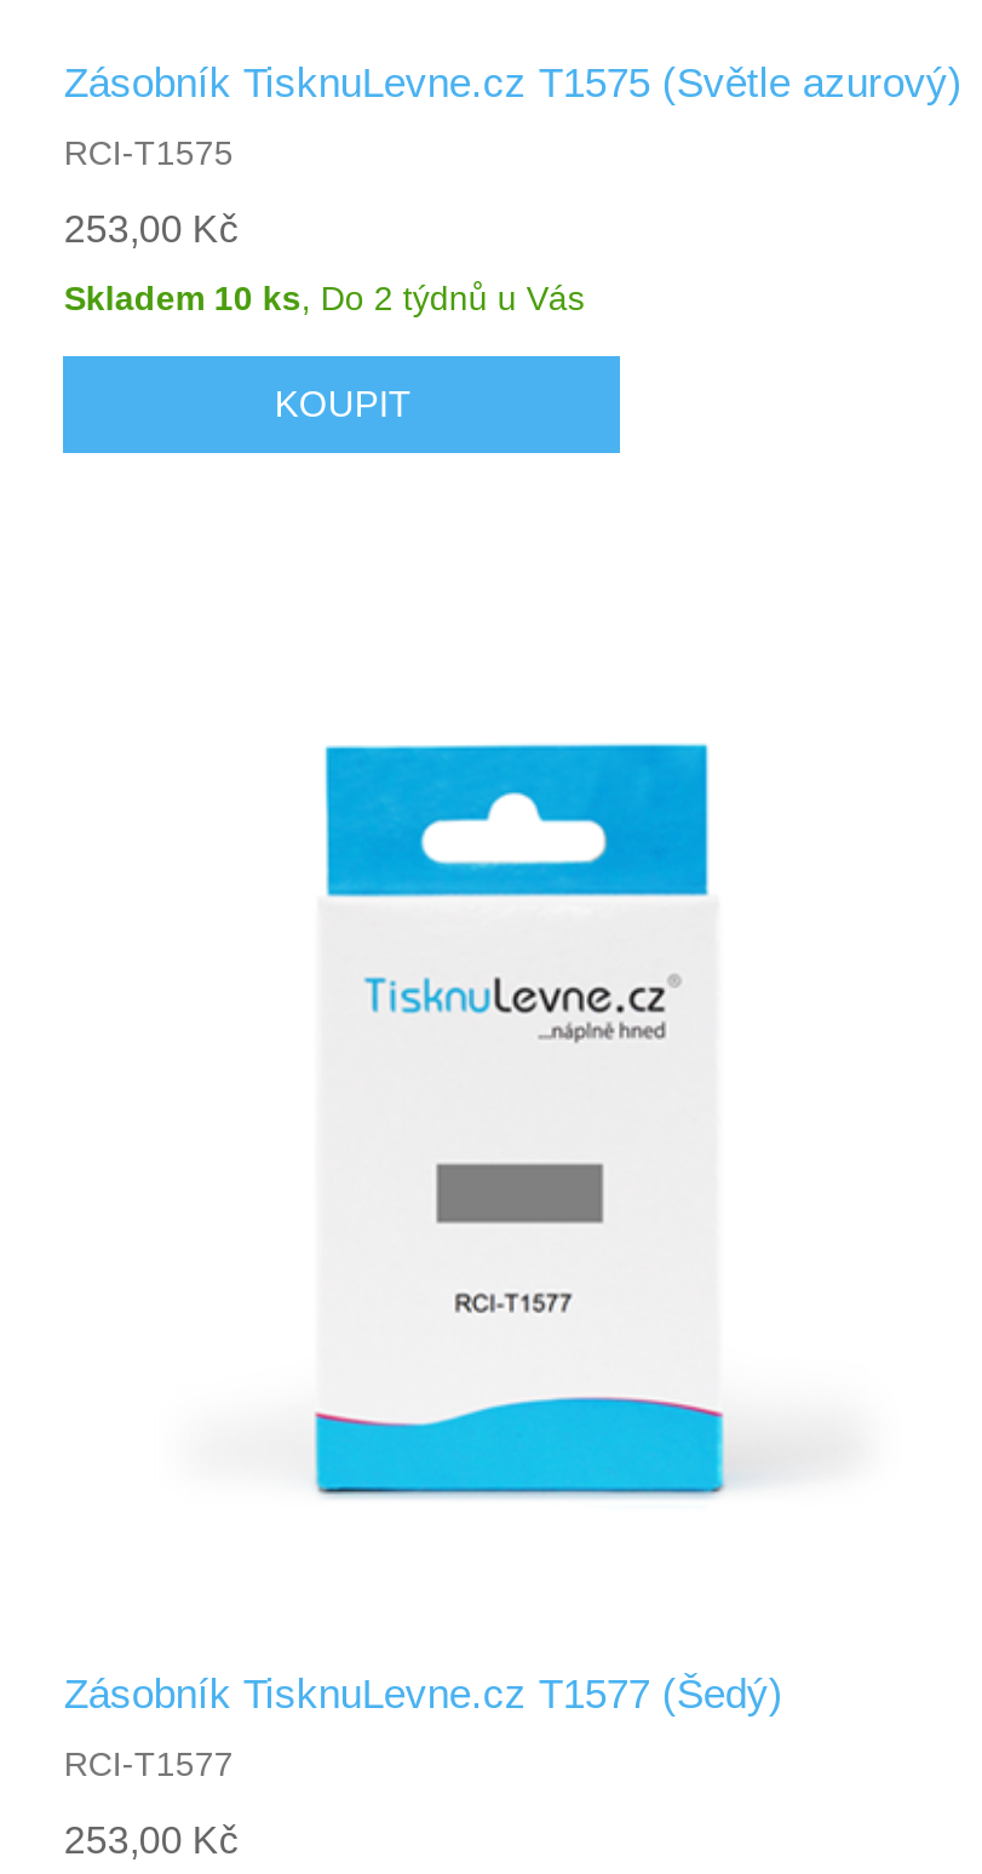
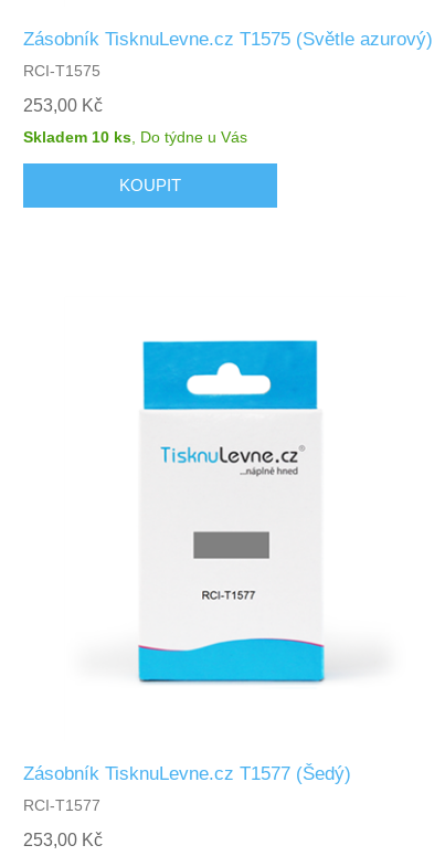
- Skladem 10 ks, Do 2 týdnů u Vás
+ Skladem 10 ks, Do týdne u Vás
